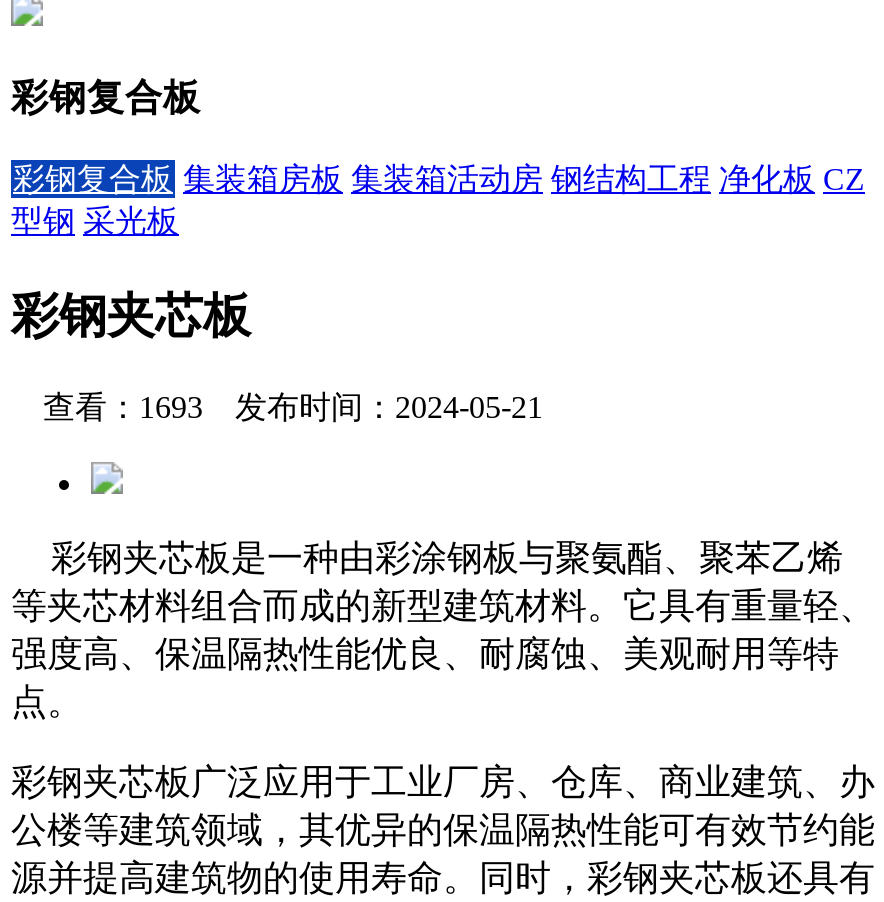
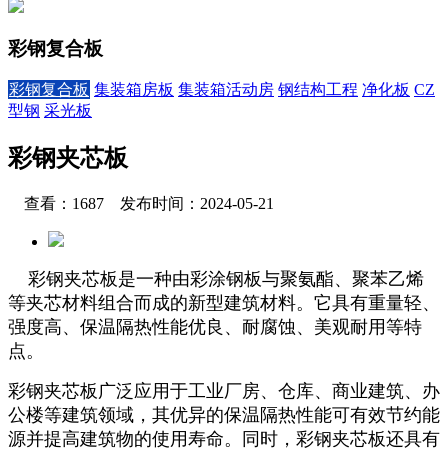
- 查看：1693 发布时间：2024-05-21
+ 查看：1687 发布时间：2024-05-21
